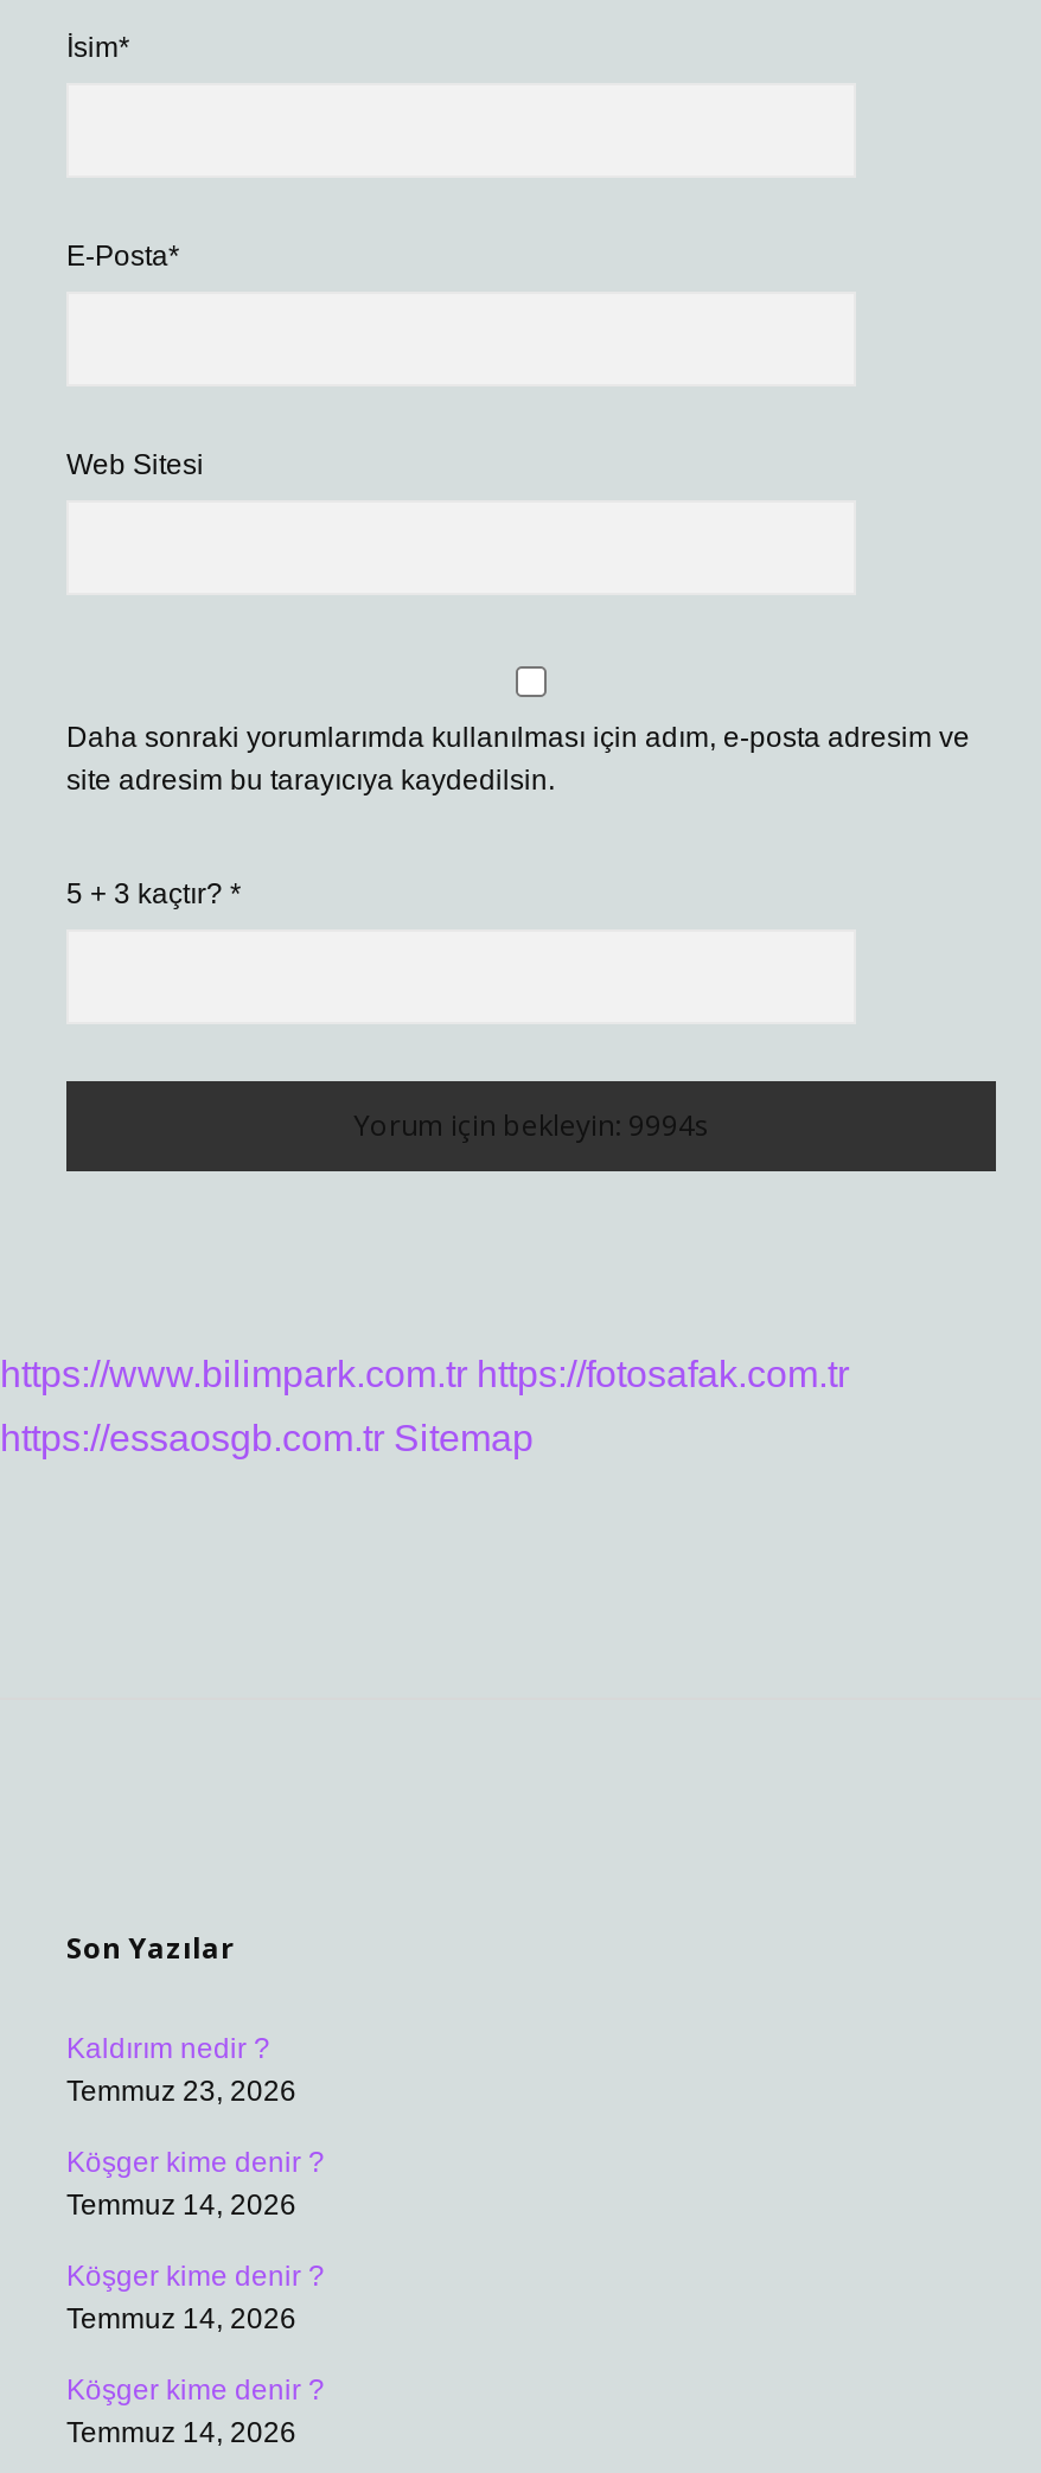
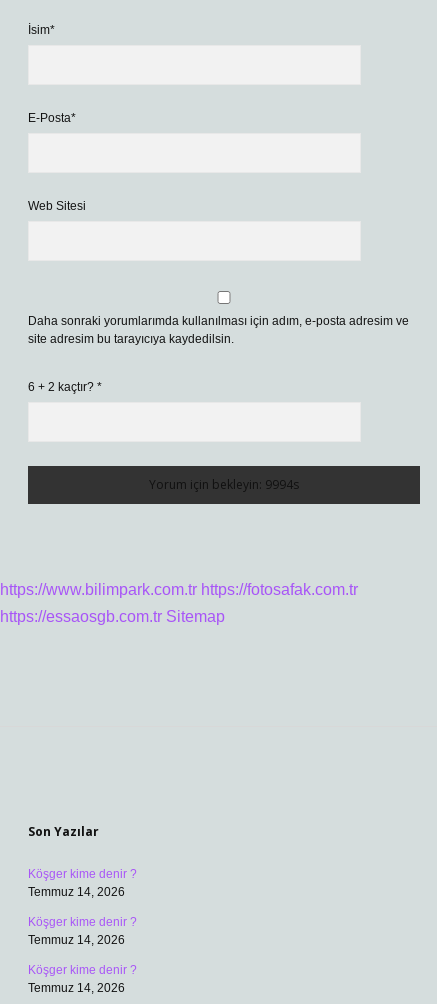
- 5 + 3 kaçtır? *
+ 6 + 2 kaçtır? *

- Kaldırım nedir ?
- Temmuz 23, 2026
